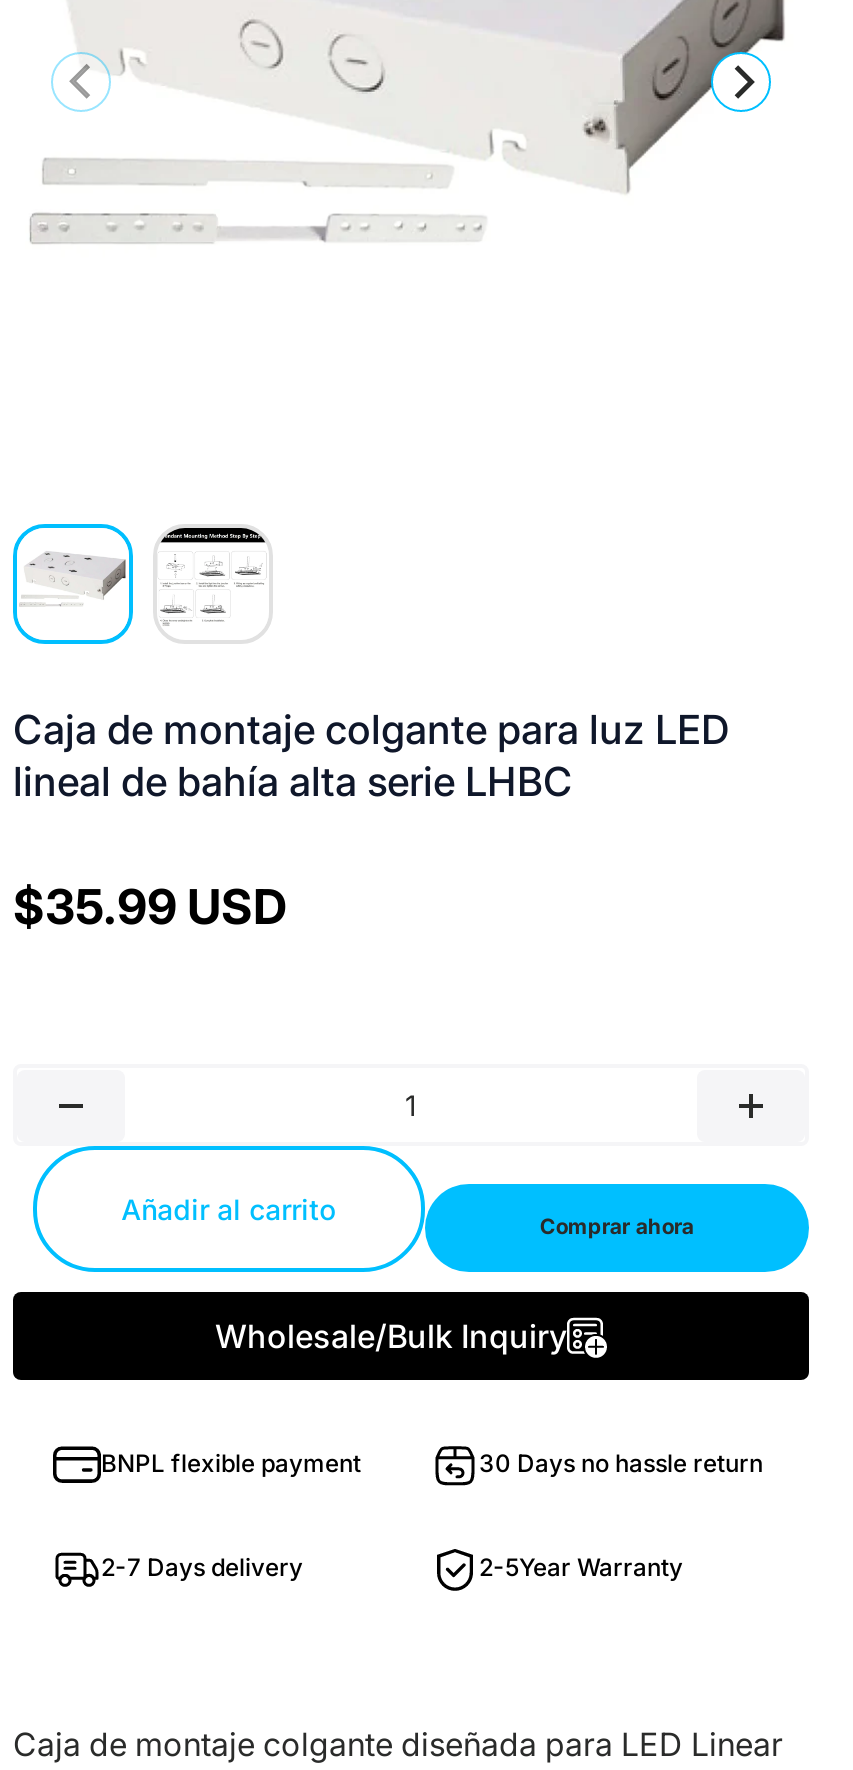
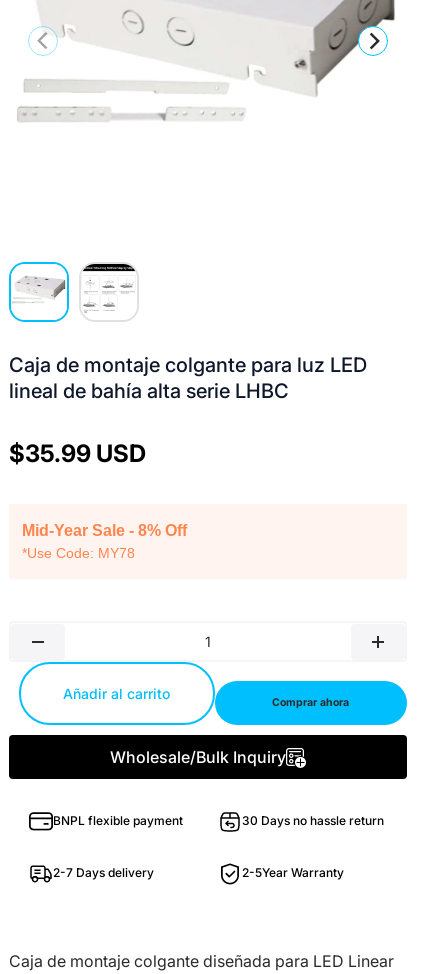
+ Mid-Year Sale - 8% Off
+ *Use Code: MY78
